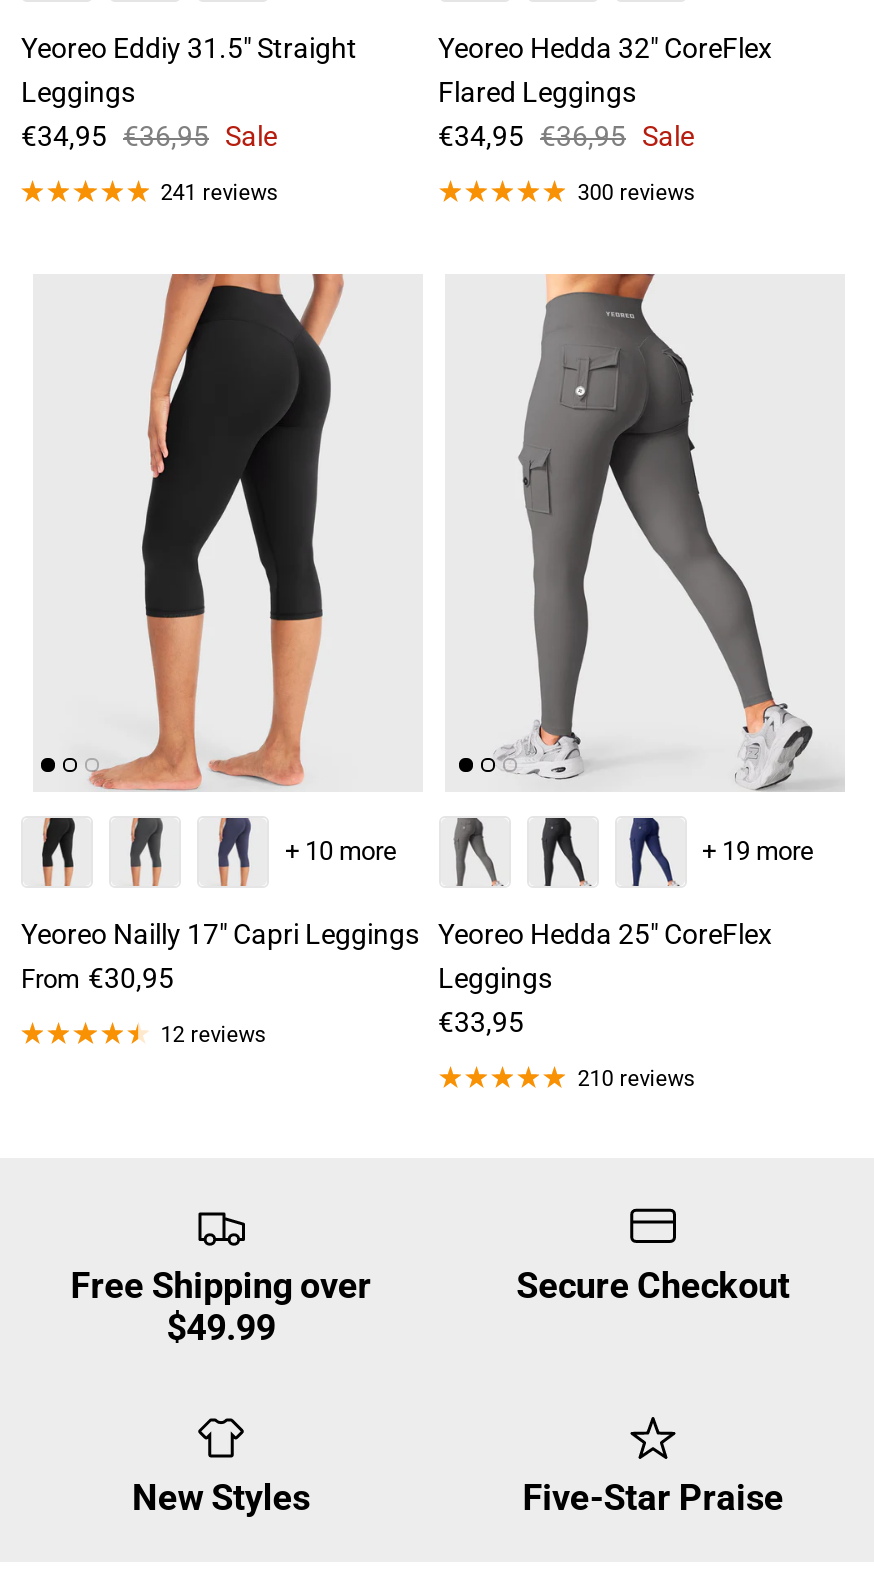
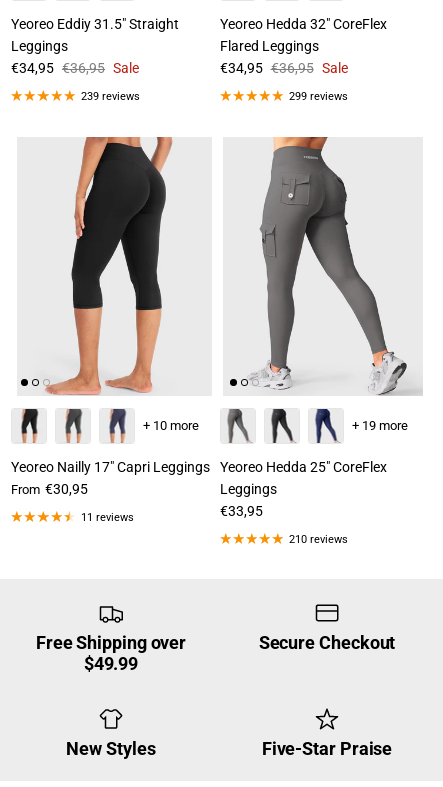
- 241 reviews
+ 239 reviews

- 300 reviews
+ 299 reviews

- 12 reviews
+ 11 reviews
